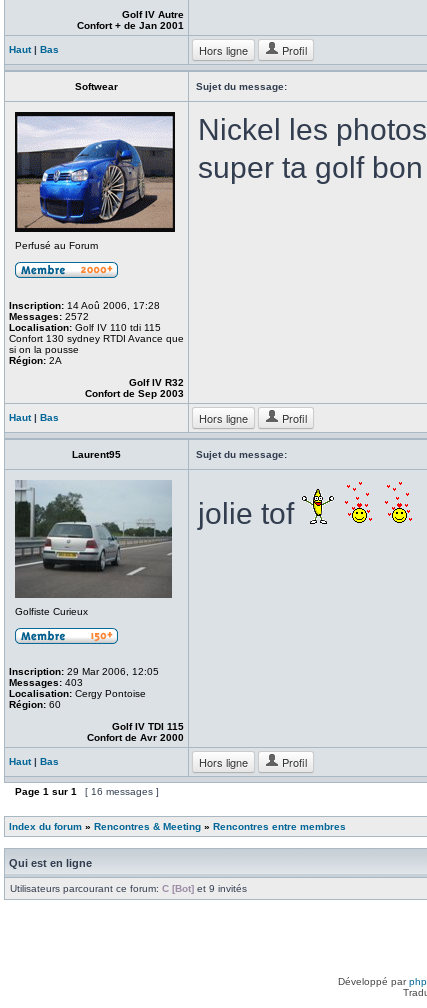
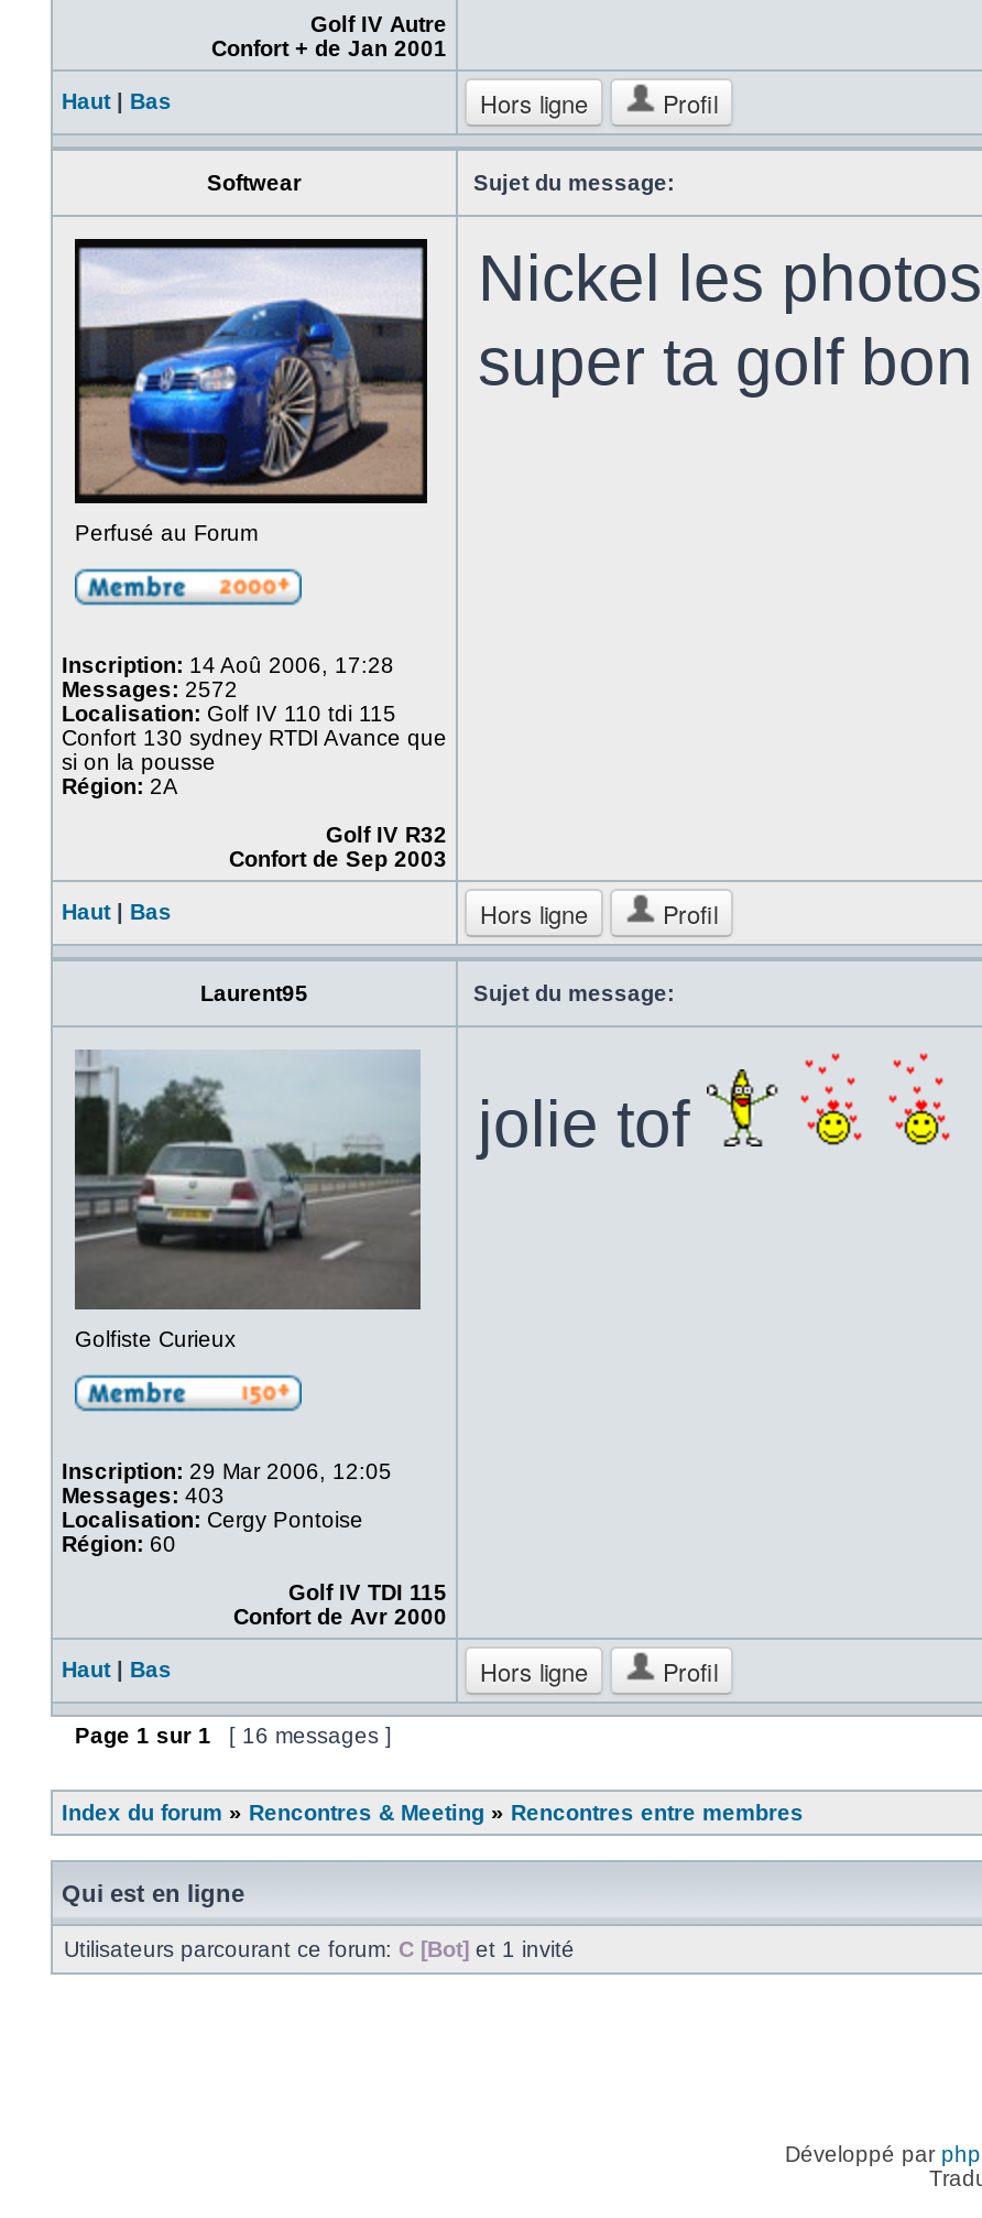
- Utilisateurs parcourant ce forum: C [Bot] et 9 invités
+ Utilisateurs parcourant ce forum: C [Bot] et 1 invité
